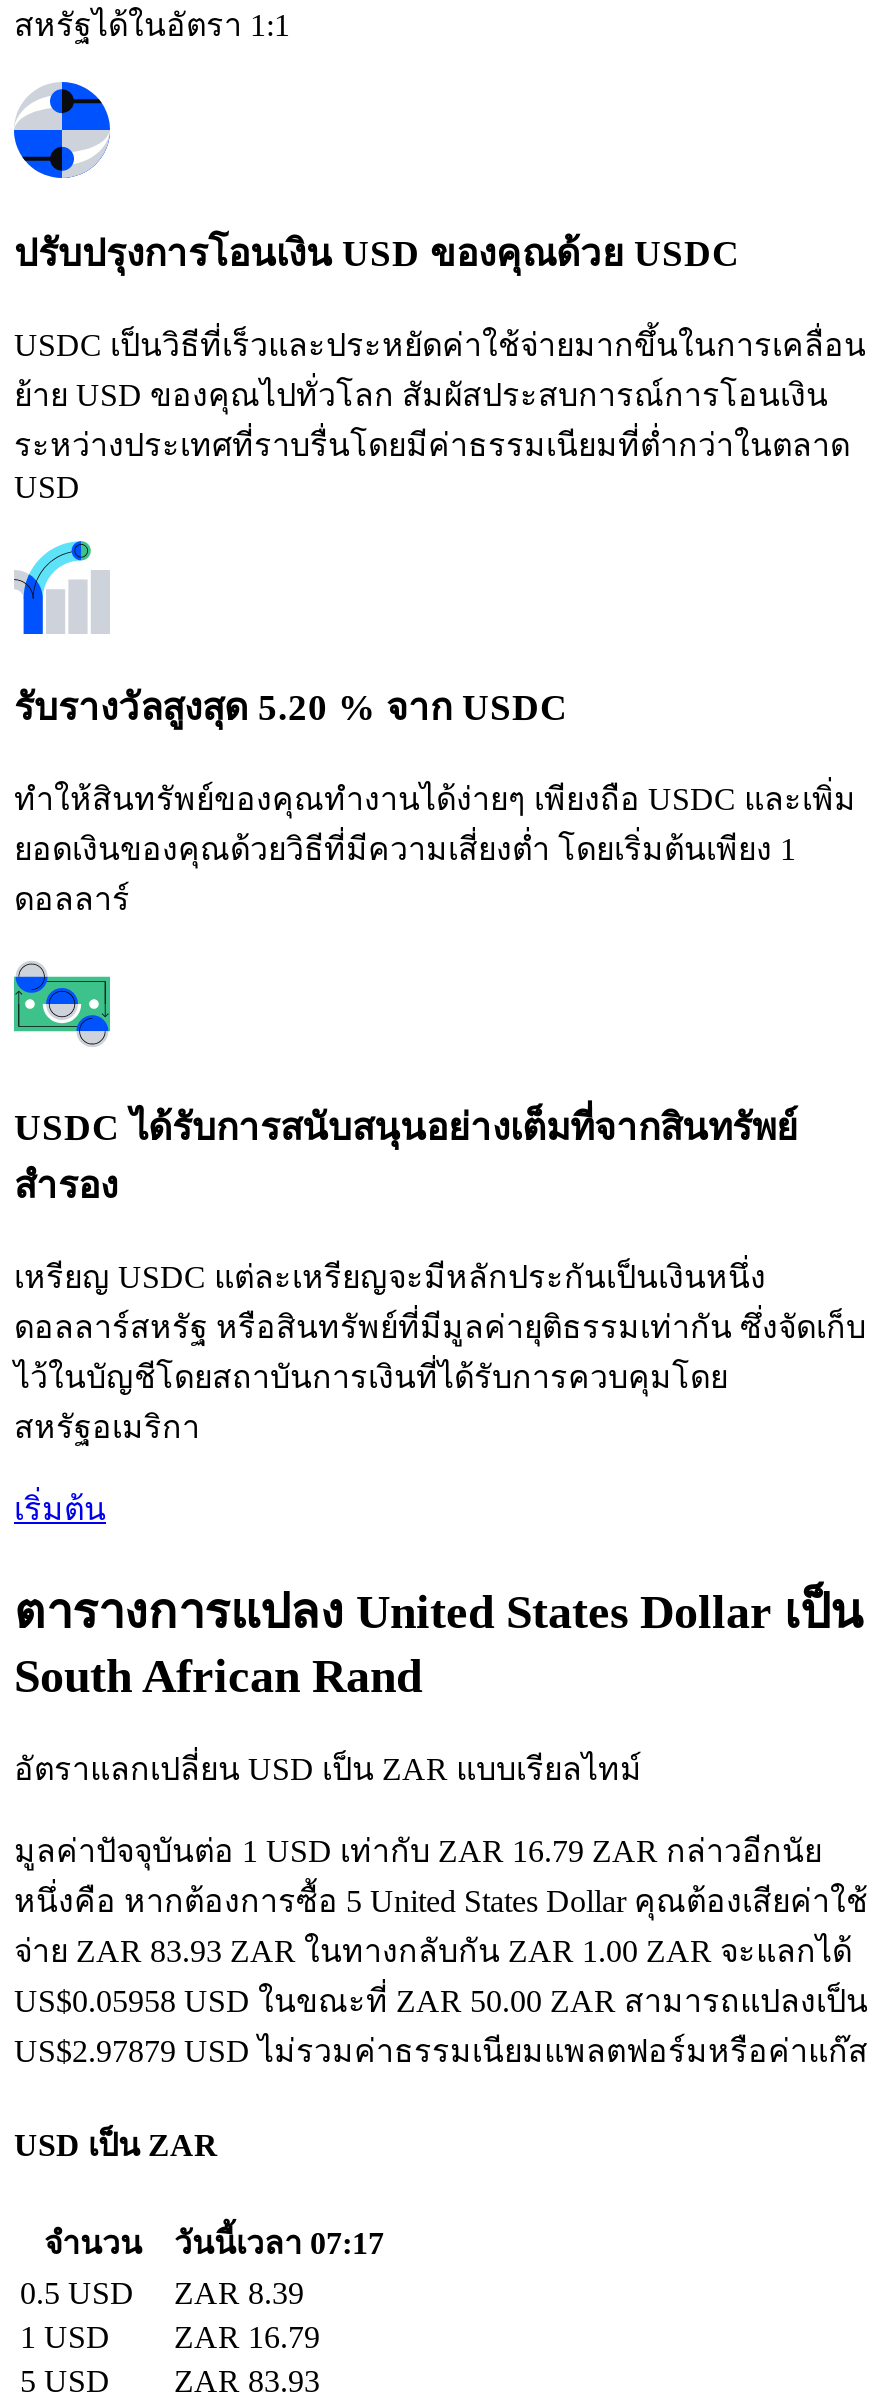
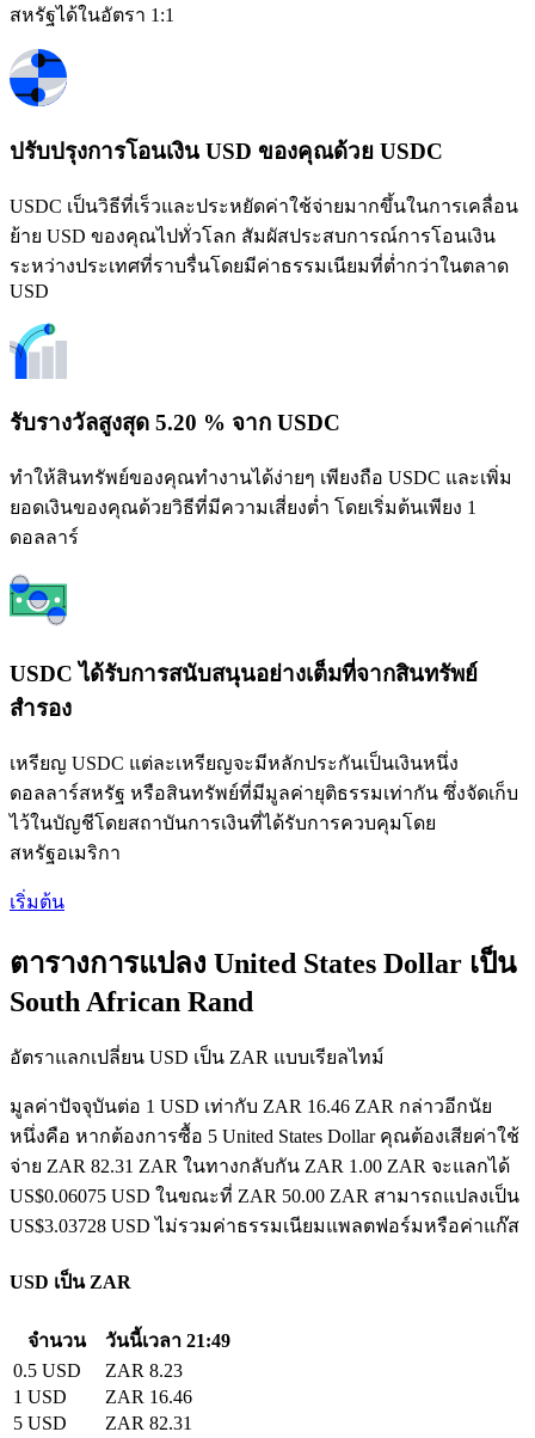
- มูลค่าปัจจุบันต่อ 1 USD เท่ากับ ZAR 16.79 ZAR กล่าวอีกนัย
+ มูลค่าปัจจุบันต่อ 1 USD เท่ากับ ZAR 16.46 ZAR กล่าวอีกนัย

- จ่าย ZAR 83.93 ZAR ในทางกลับกัน ZAR 1.00 ZAR จะแลกได้
+ จ่าย ZAR 82.31 ZAR ในทางกลับกัน ZAR 1.00 ZAR จะแลกได้

- US$0.05958 USD ในขณะที่ ZAR 50.00 ZAR สามารถแปลงเป็น
+ US$0.06075 USD ในขณะที่ ZAR 50.00 ZAR สามารถแปลงเป็น

- US$2.97879 USD ไม่รวมค่าธรรมเนียมแพลตฟอร์มหรือค่าแก๊ส
+ US$3.03728 USD ไม่รวมค่าธรรมเนียมแพลตฟอร์มหรือค่าแก๊ส

- วันนี้เวลา 07:17
+ วันนี้เวลา 21:49

- 0.5 USD ZAR 8.39
+ 0.5 USD ZAR 8.23

- 1 USD ZAR 16.79
+ 1 USD ZAR 16.46

- 5 USD ZAR 83.93
+ 5 USD ZAR 82.31
